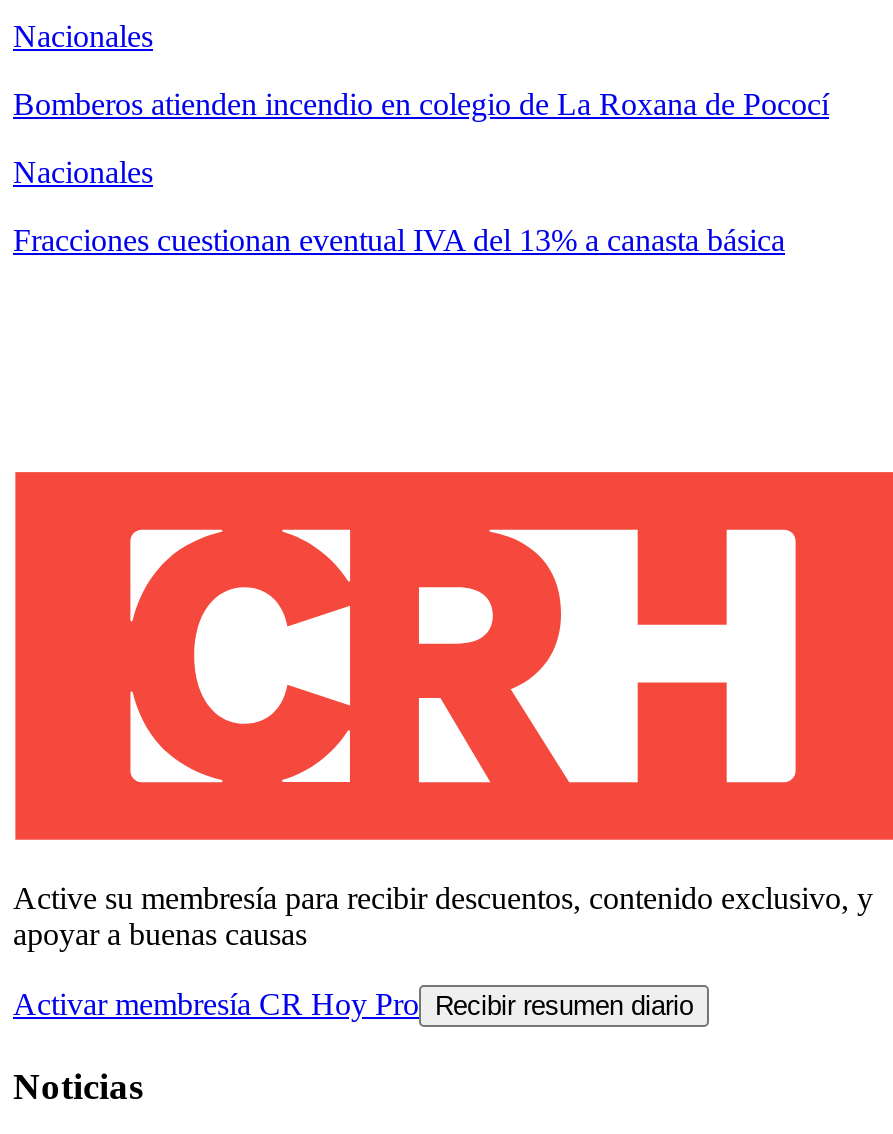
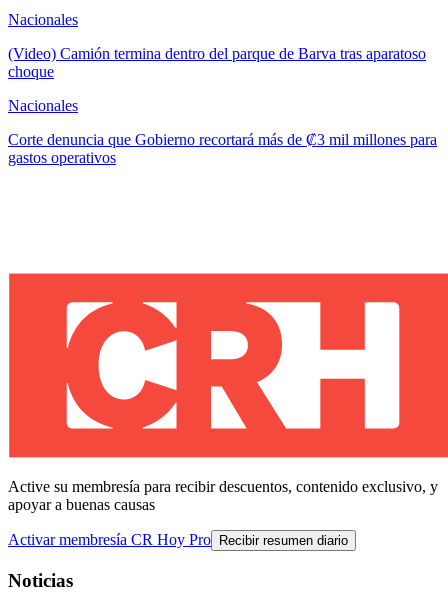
- Bomberos atienden incendio en colegio de La Roxana de Pococí
+ (Video) Camión termina dentro del parque de Barva tras aparatoso
+ choque

- Fracciones cuestionan eventual IVA del 13% a canasta básica
+ Corte denuncia que Gobierno recortará más de ₡3 mil millones para
+ gastos operativos
